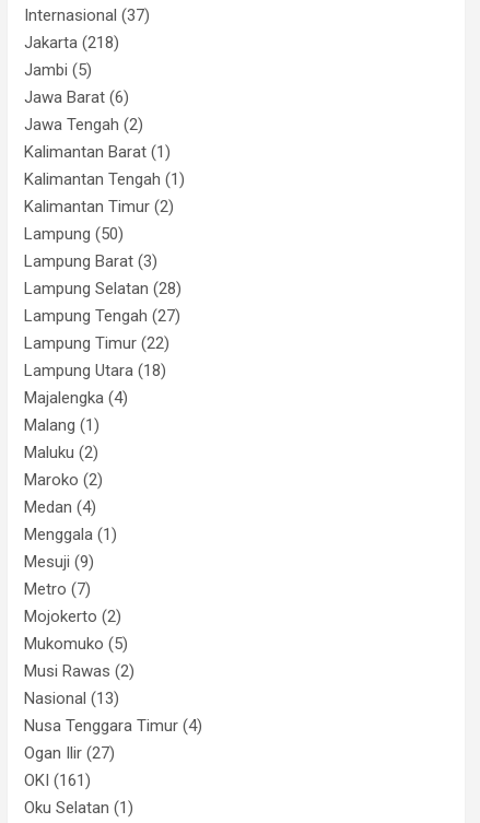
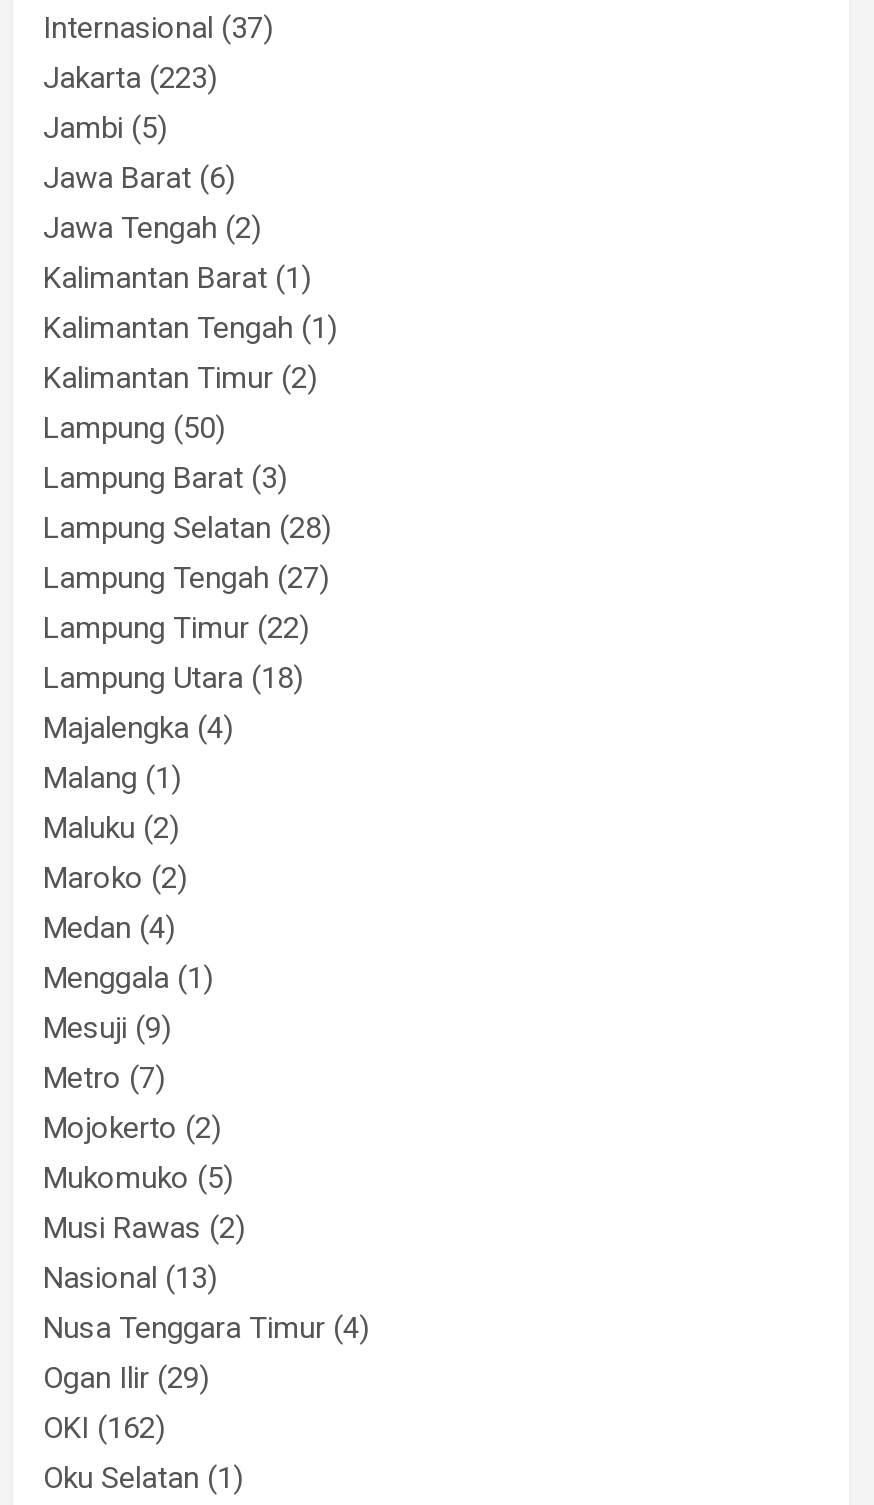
- Jakarta (218)
+ Jakarta (223)

- Ogan Ilir (27)
+ Ogan Ilir (29)

- OKI (161)
+ OKI (162)
